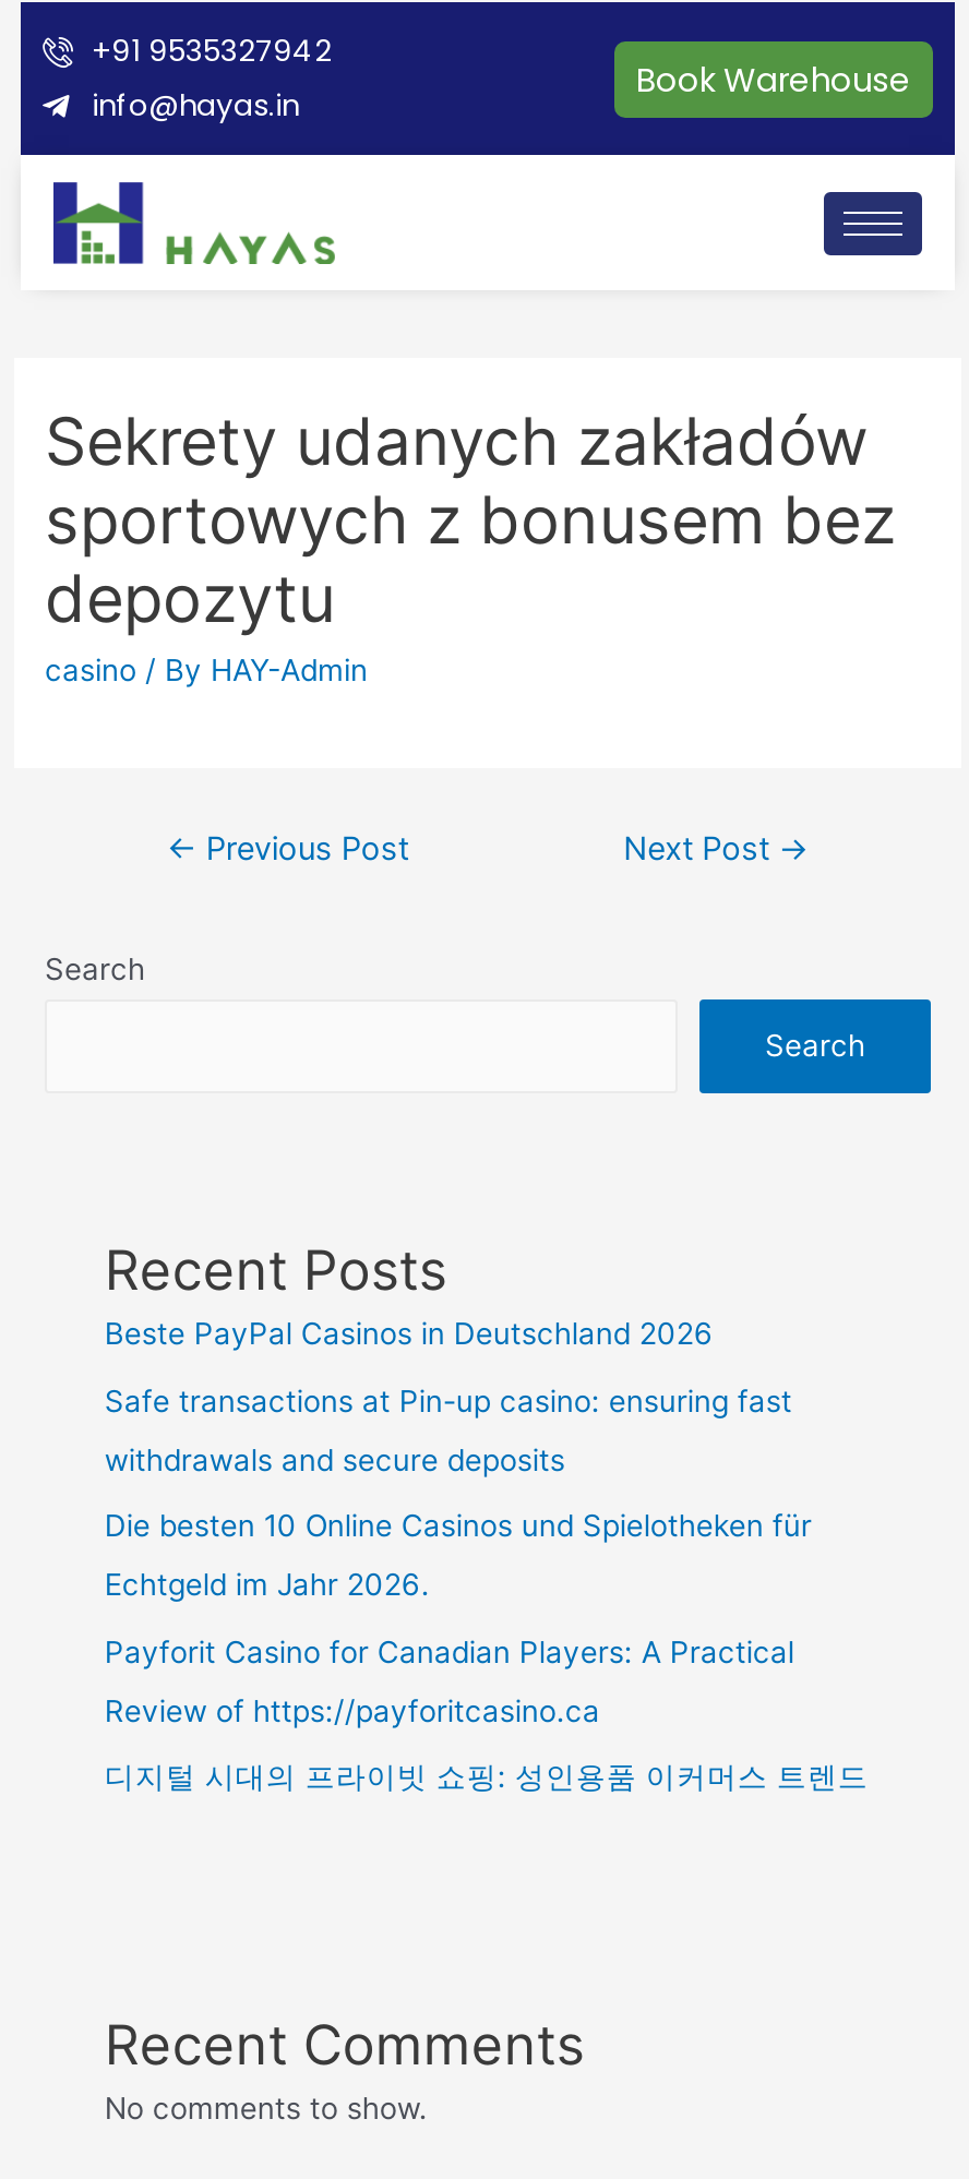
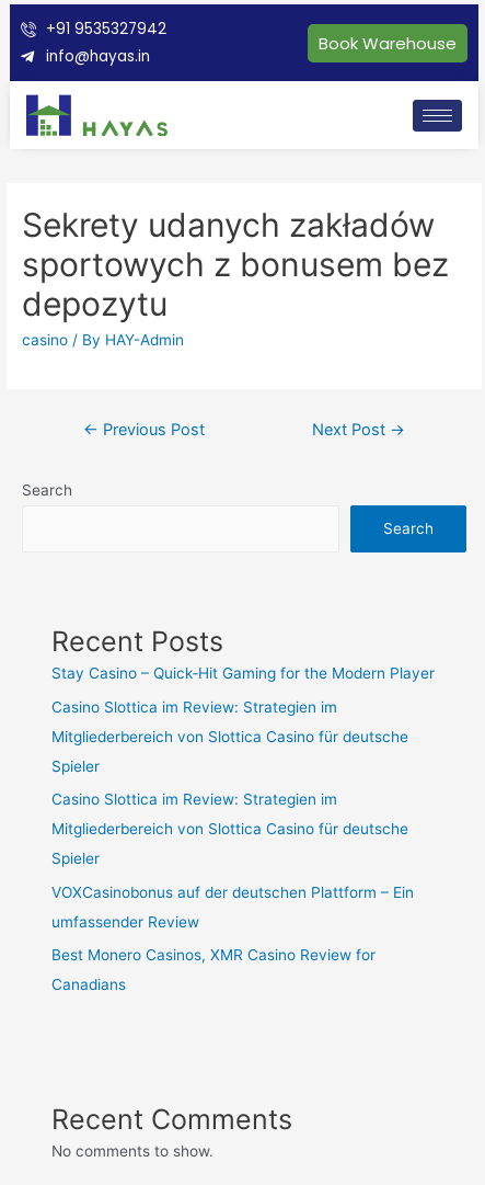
- Beste PayPal Casinos in Deutschland 2026
- Safe transactions at Pin-up casino: ensuring fast
- withdrawals and secure deposits
- Die besten 10 Online Casinos und Spielotheken für
- Echtgeld im Jahr 2026.
- Payforit Casino for Canadian Players: A Practical
- Review of https://payforitcasino.ca
- 디지털 시대의 프라이빗 쇼핑: 성인용품 이커머스 트렌드
+ Stay Casino – Quick‑Hit Gaming for the Modern Player
+ Casino Slottica im Review: Strategien im
+ Mitgliederbereich von Slottica Casino für deutsche
+ Spieler
+ Casino Slottica im Review: Strategien im
+ Mitgliederbereich von Slottica Casino für deutsche
+ Spieler
+ VOXCasinobonus auf der deutschen Plattform – Ein
+ umfassender Review
+ Best Monero Casinos, XMR Casino Review for
+ Canadians
